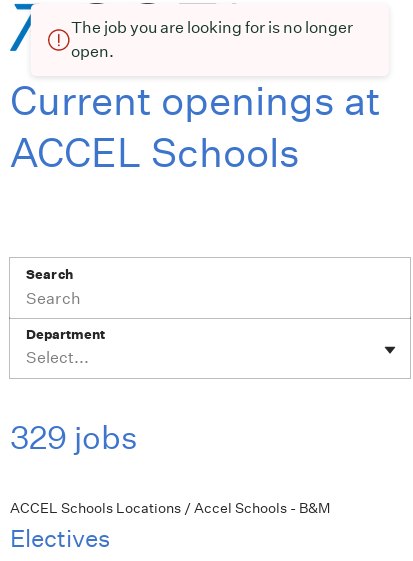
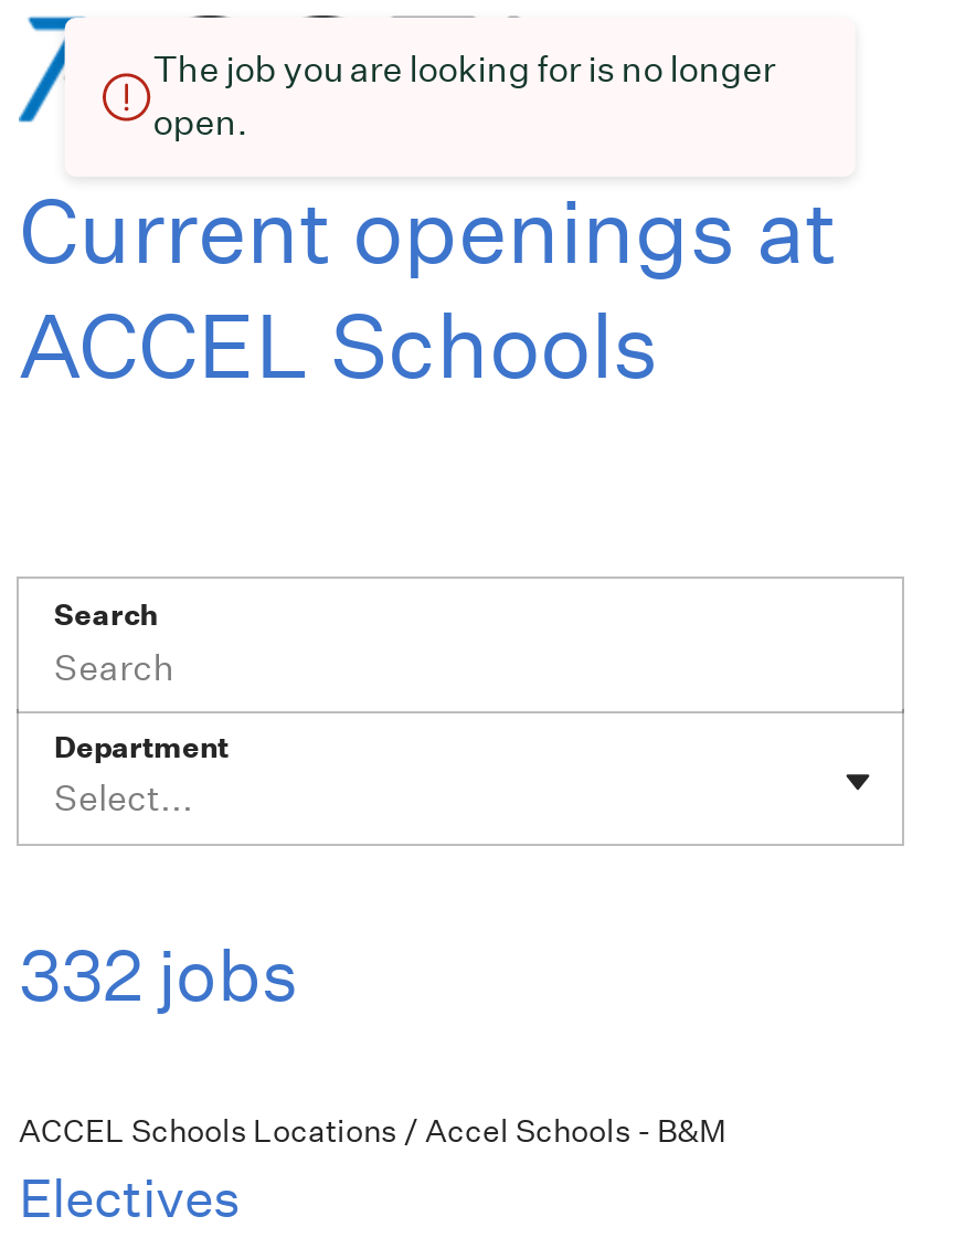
- 329 jobs
+ 332 jobs
